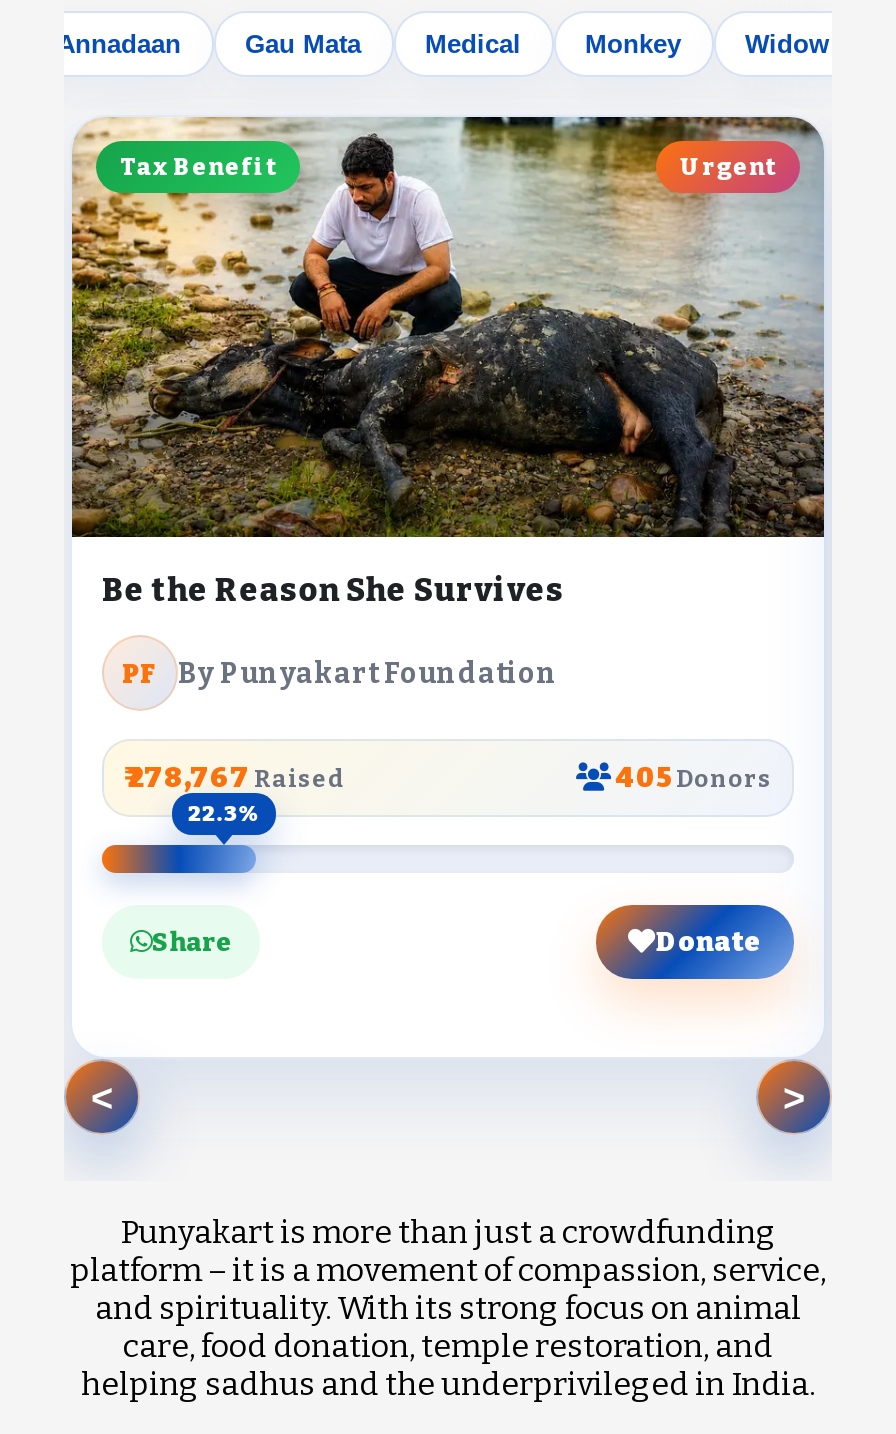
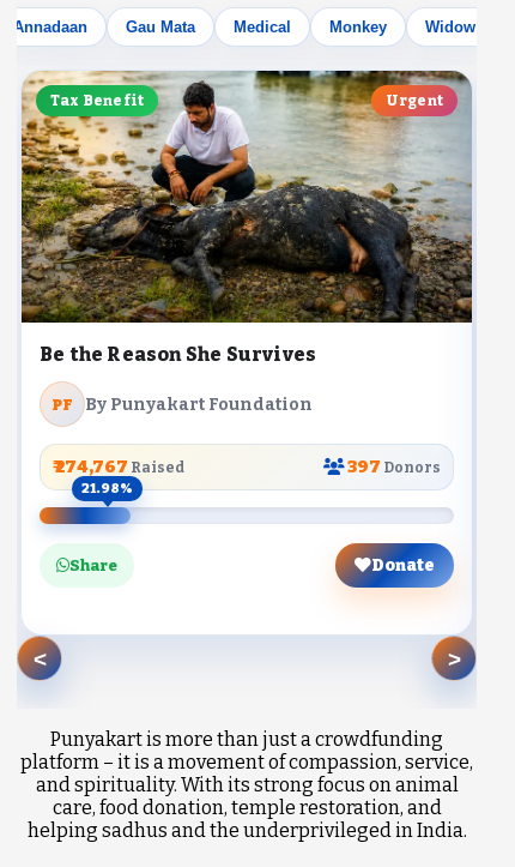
- ₹ 278,767 Raised
+ ₹ 274,767 Raised

- 405 Donors
+ 397 Donors

- 22.3%
+ 21.98%
